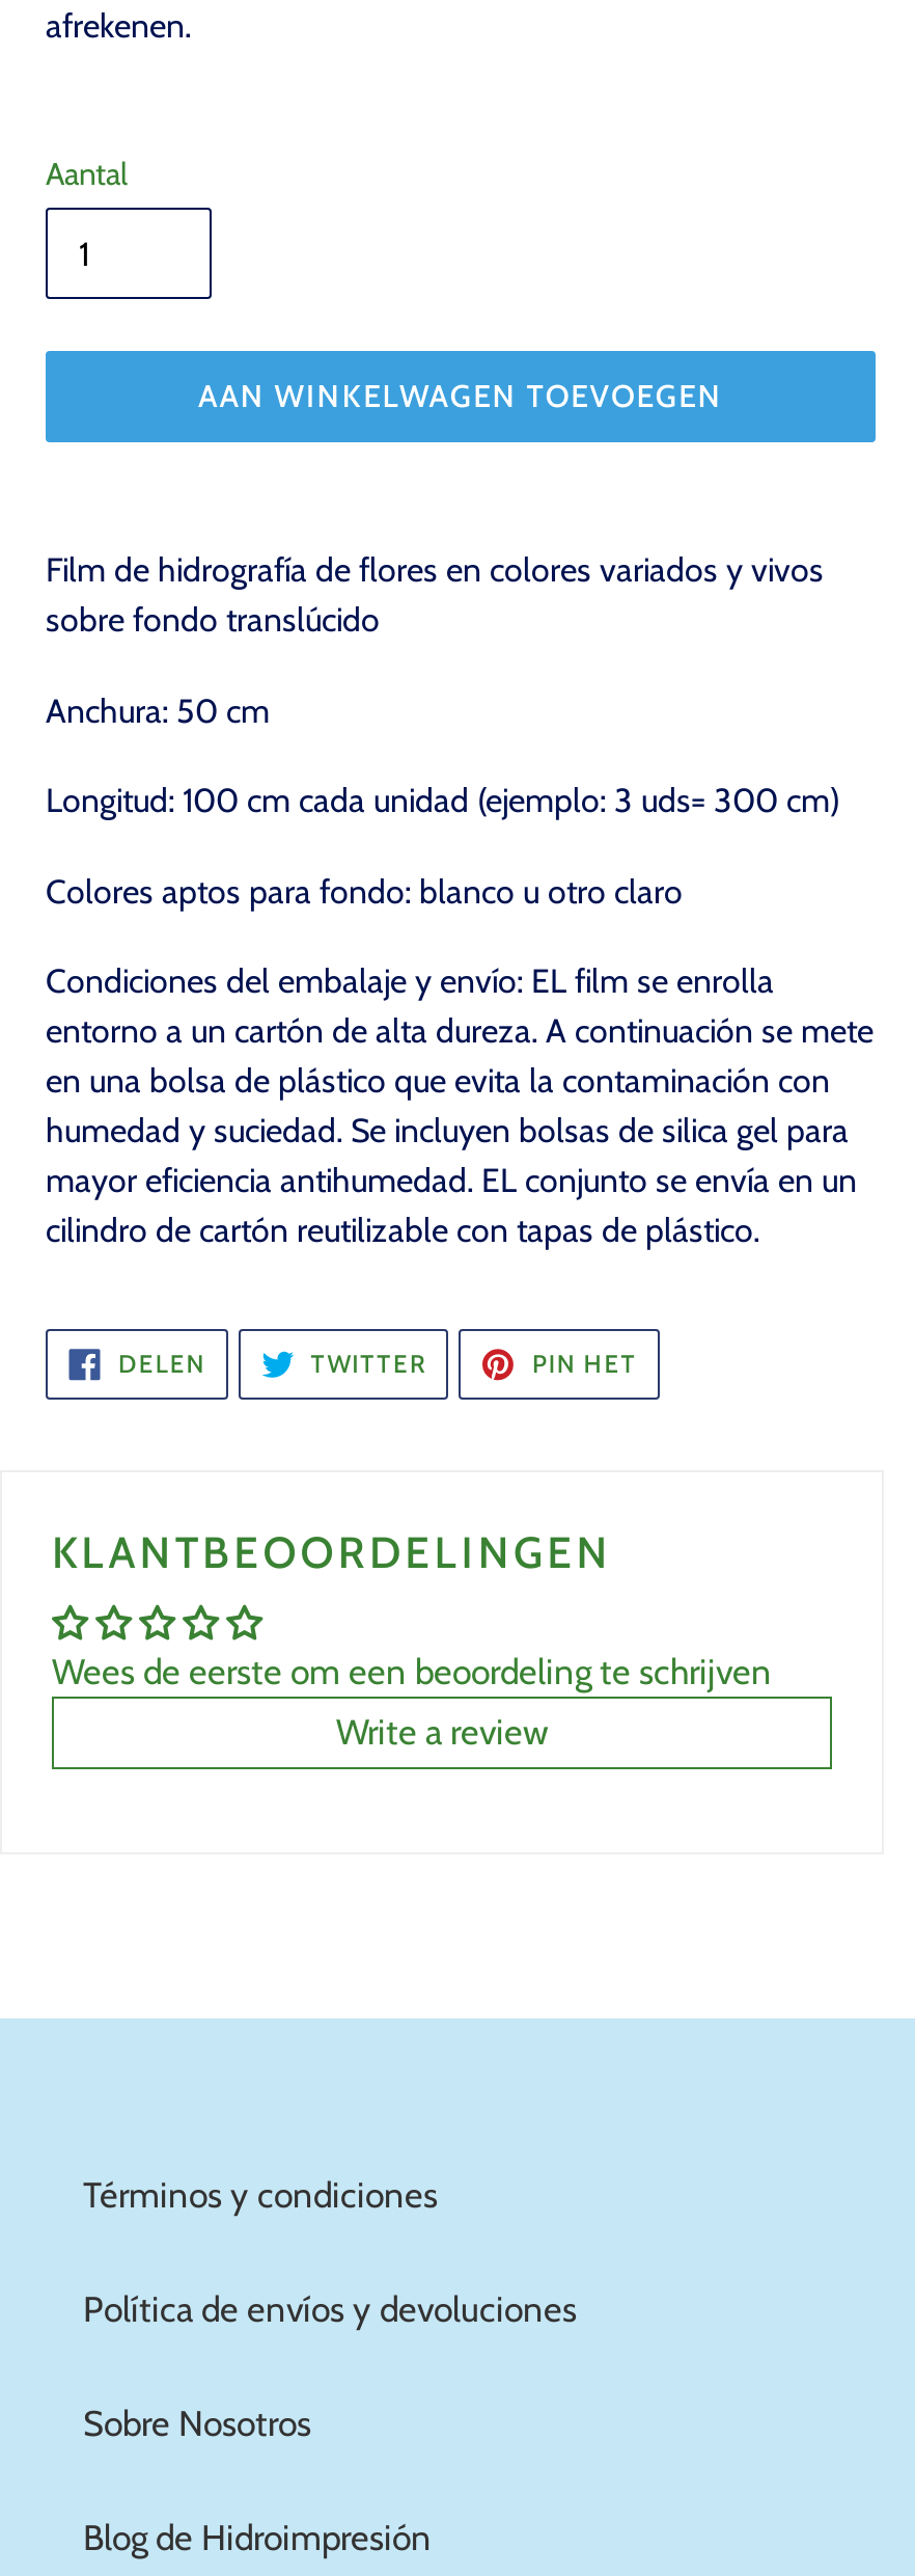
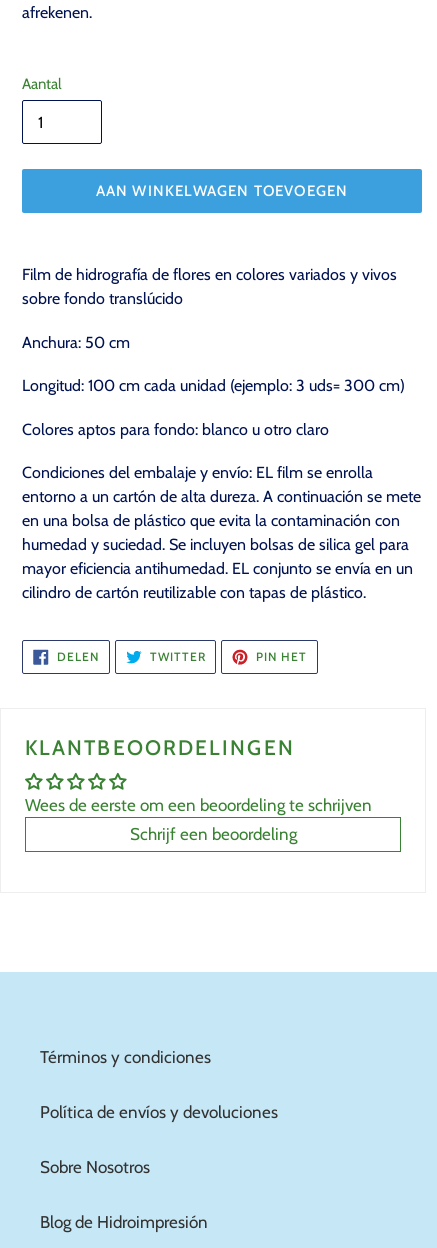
- Write a review
+ Schrijf een beoordeling
